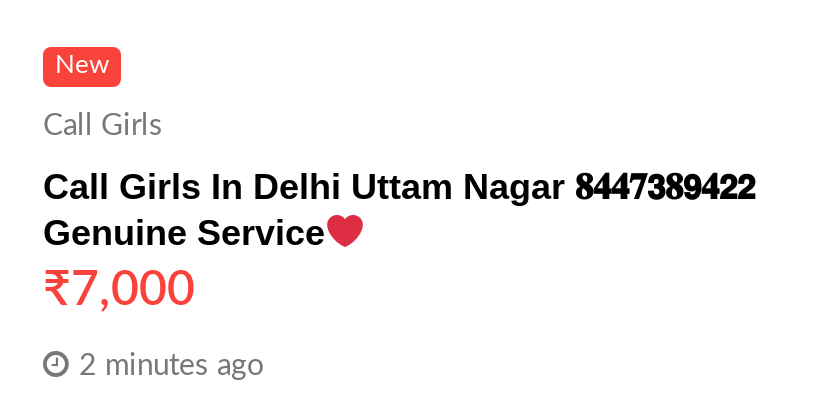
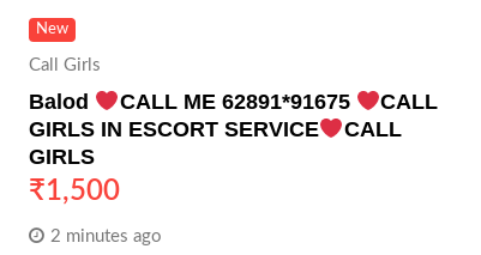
- Call Girls In Delhi Uttam Nagar 𝟖𝟒𝟒𝟕𝟯𝟖𝟵𝟒𝟮𝟮
- Genuine Service
- ₹7,000
+ Balod
+ CALL ME 62891*91675
+ CALL
+ GIRLS IN ESCORT SERVICE
+ CALL
+ GIRLS
+ ₹1,500
